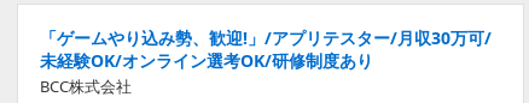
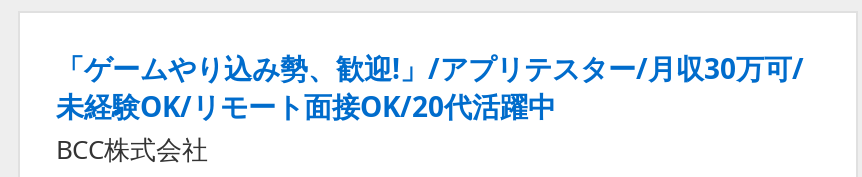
- 未経験OK/オンライン選考OK/研修制度あり
+ 未経験OK/リモート面接OK/20代活躍中
